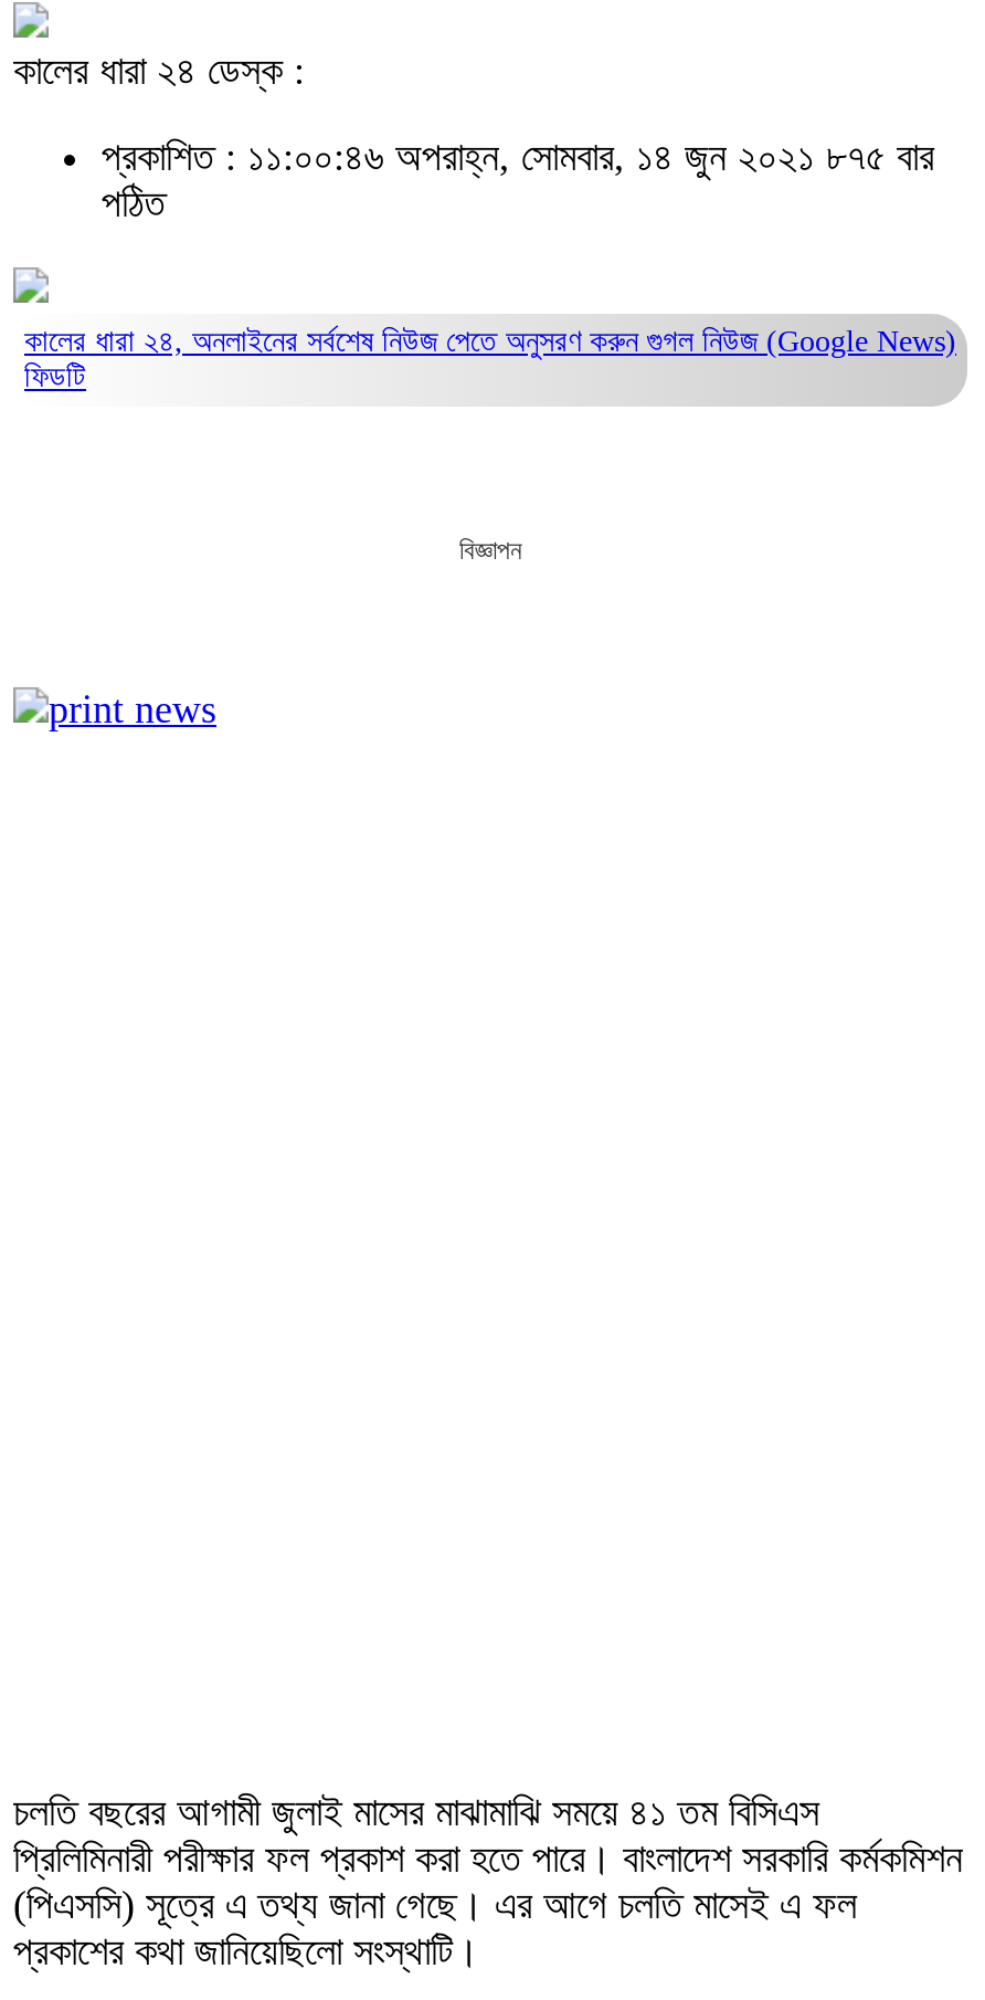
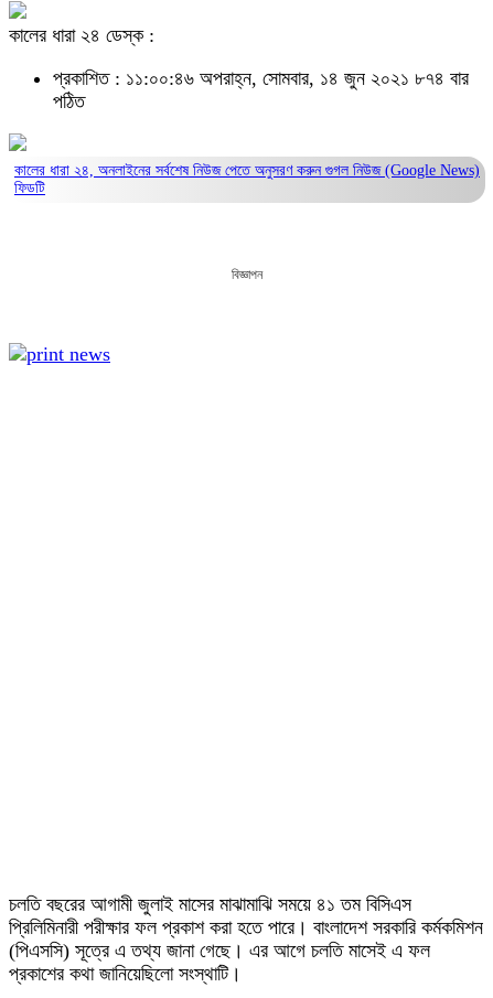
- প্রকাশিত : ১১:০০:৪৬ অপরাহ্ন, সোমবার, ১৪ জুন ২০২১ ৮৭৫ বার
+ প্রকাশিত : ১১:০০:৪৬ অপরাহ্ন, সোমবার, ১৪ জুন ২০২১ ৮৭৪ বার
